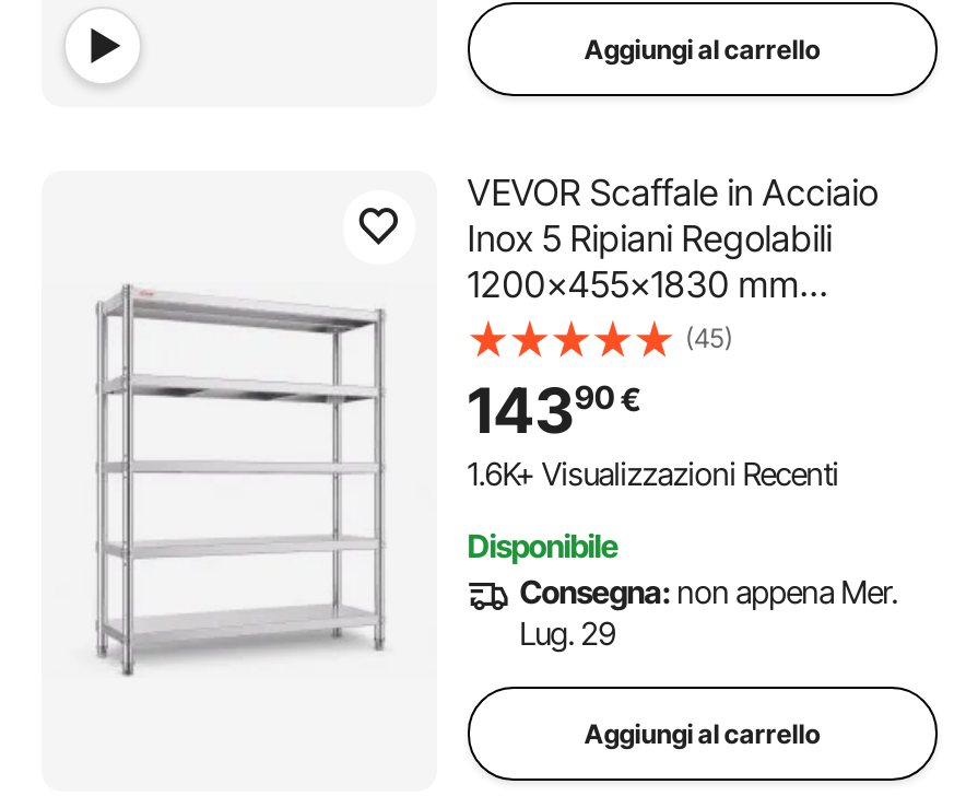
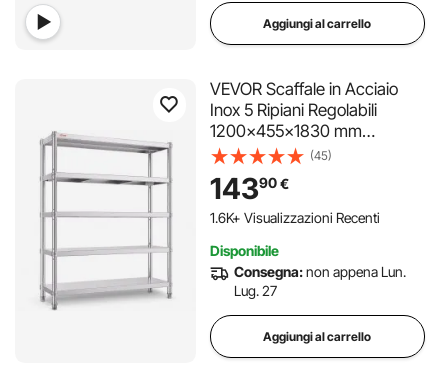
- Consegna: non appena Mer.
+ Consegna: non appena Lun.

- Lug. 29
+ Lug. 27
